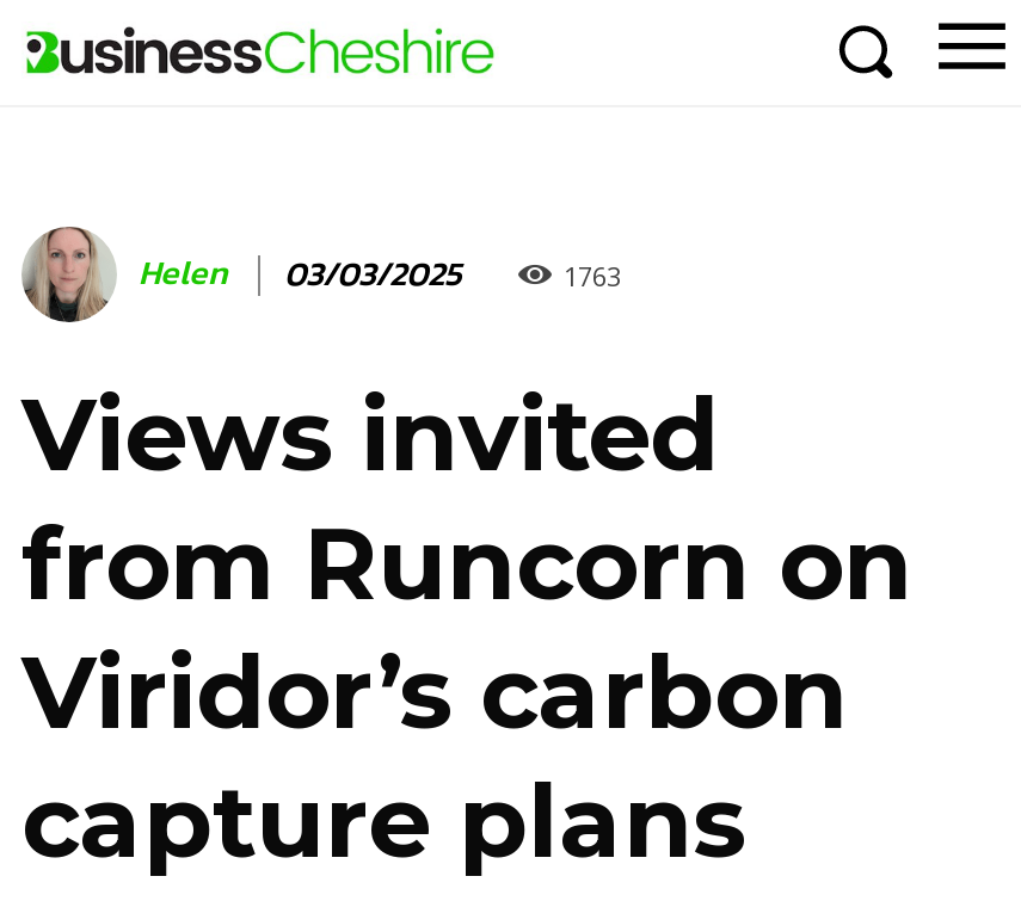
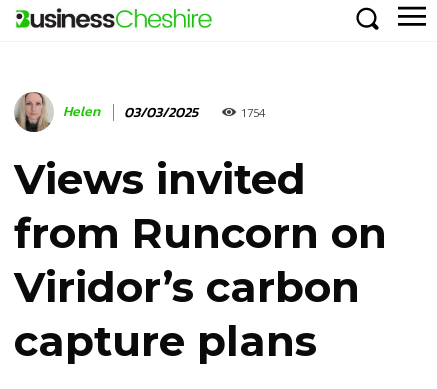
- 1763
+ 1754
